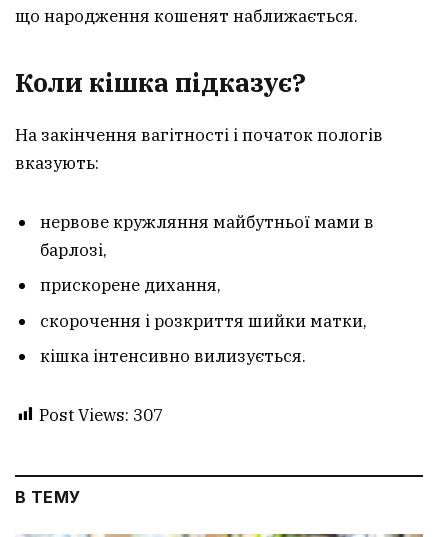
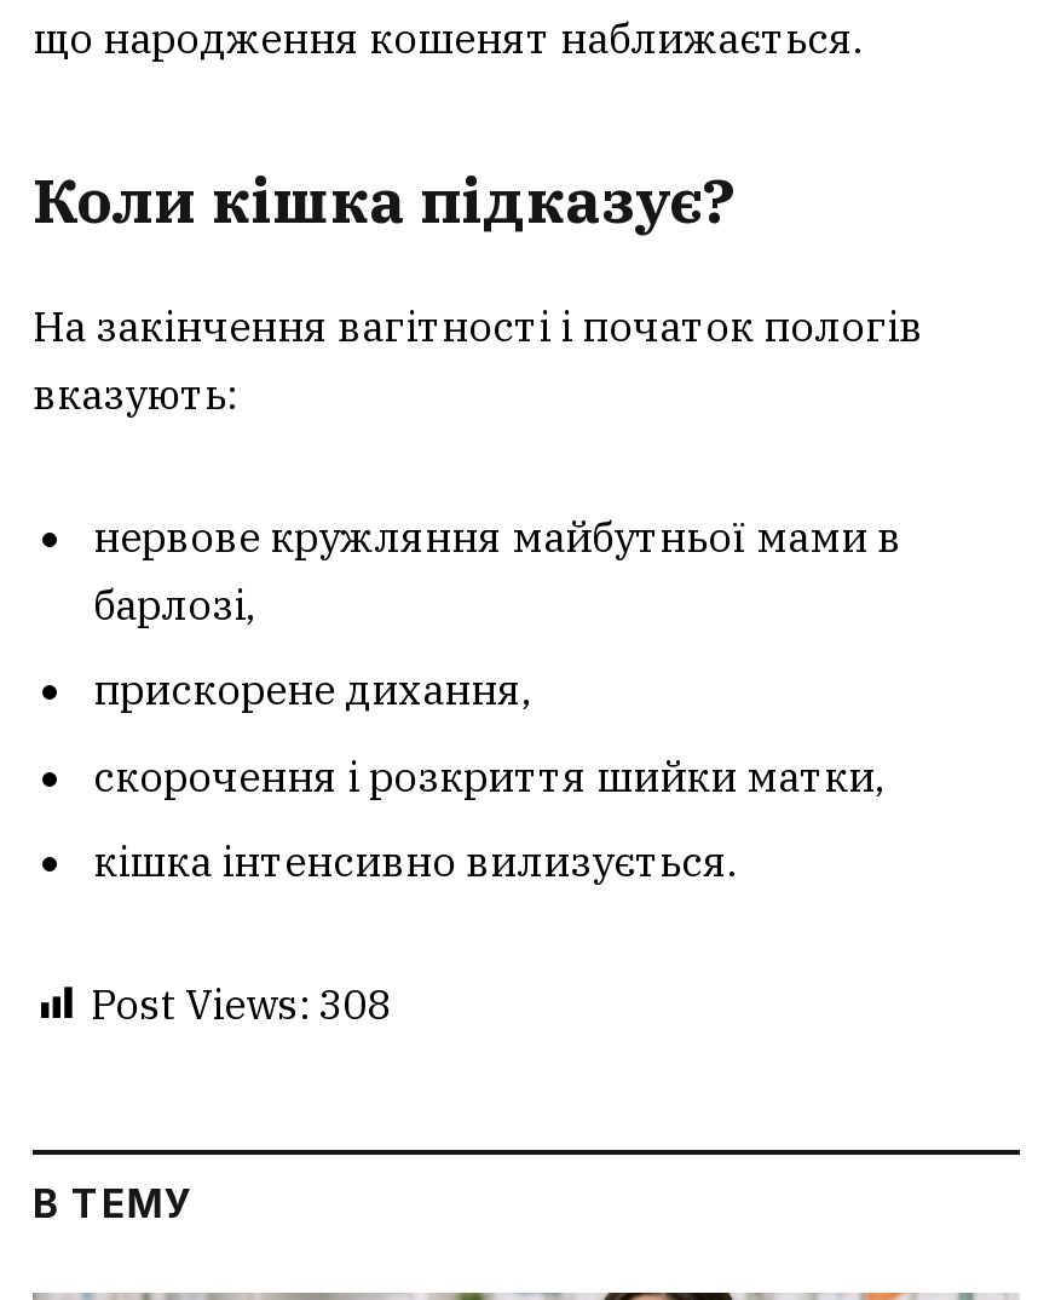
- Post Views: 307
+ Post Views: 308
